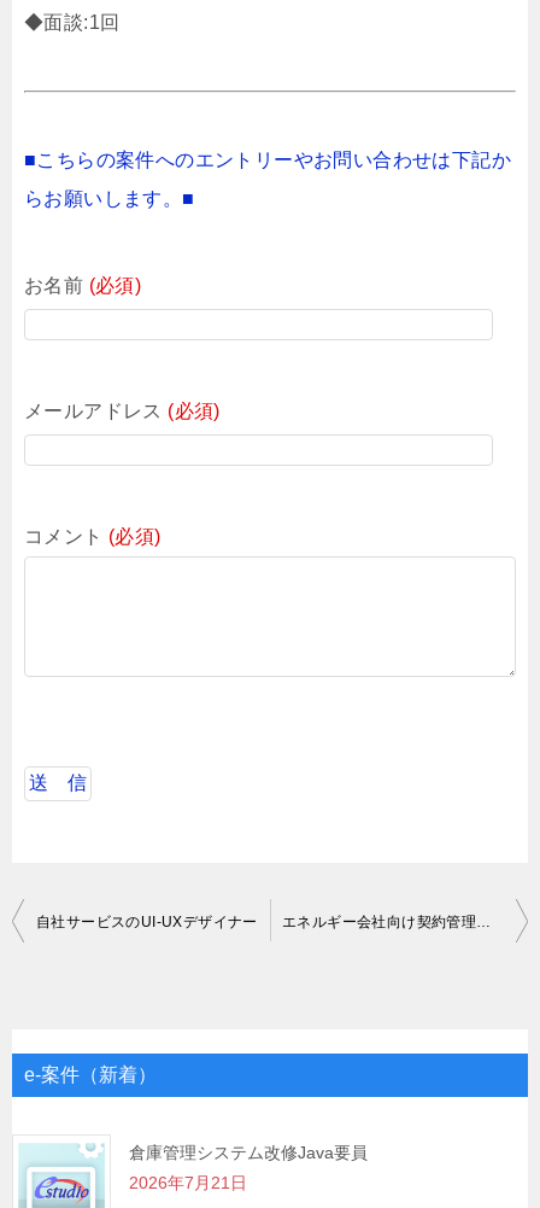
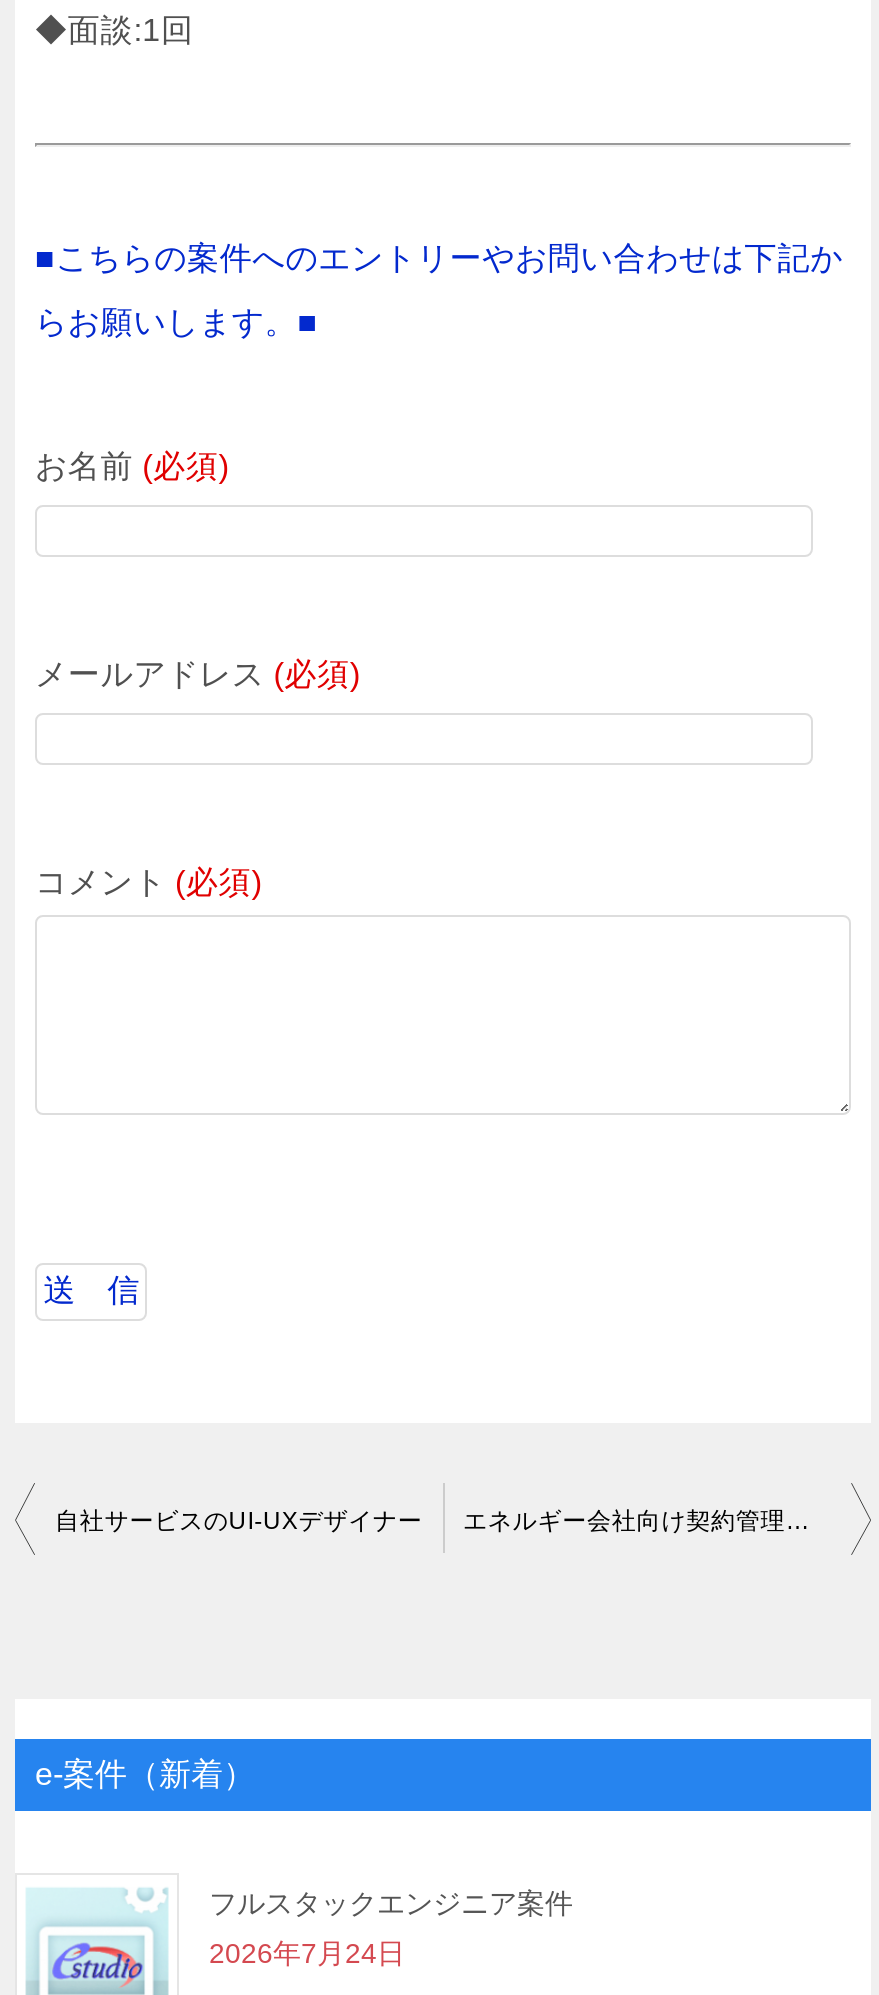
- 倉庫管理システム改修Java要員
- 2026年7月21日
+ フルスタックエンジニア案件
+ 2026年7月24日
